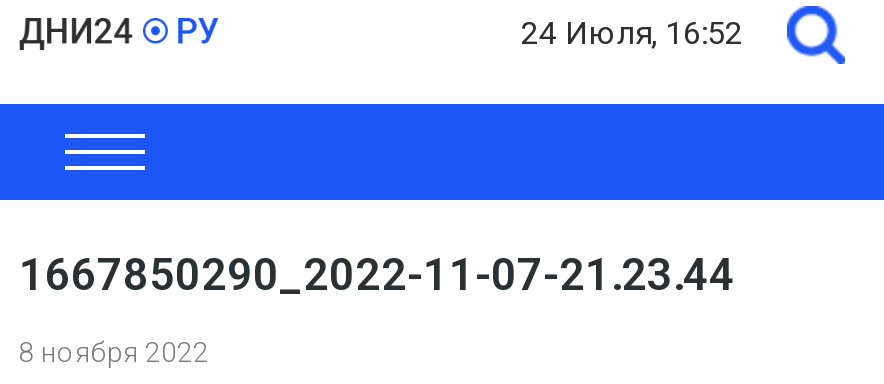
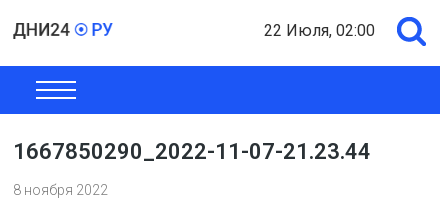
- 24 Июля, 16:52
+ 22 Июля, 02:00
